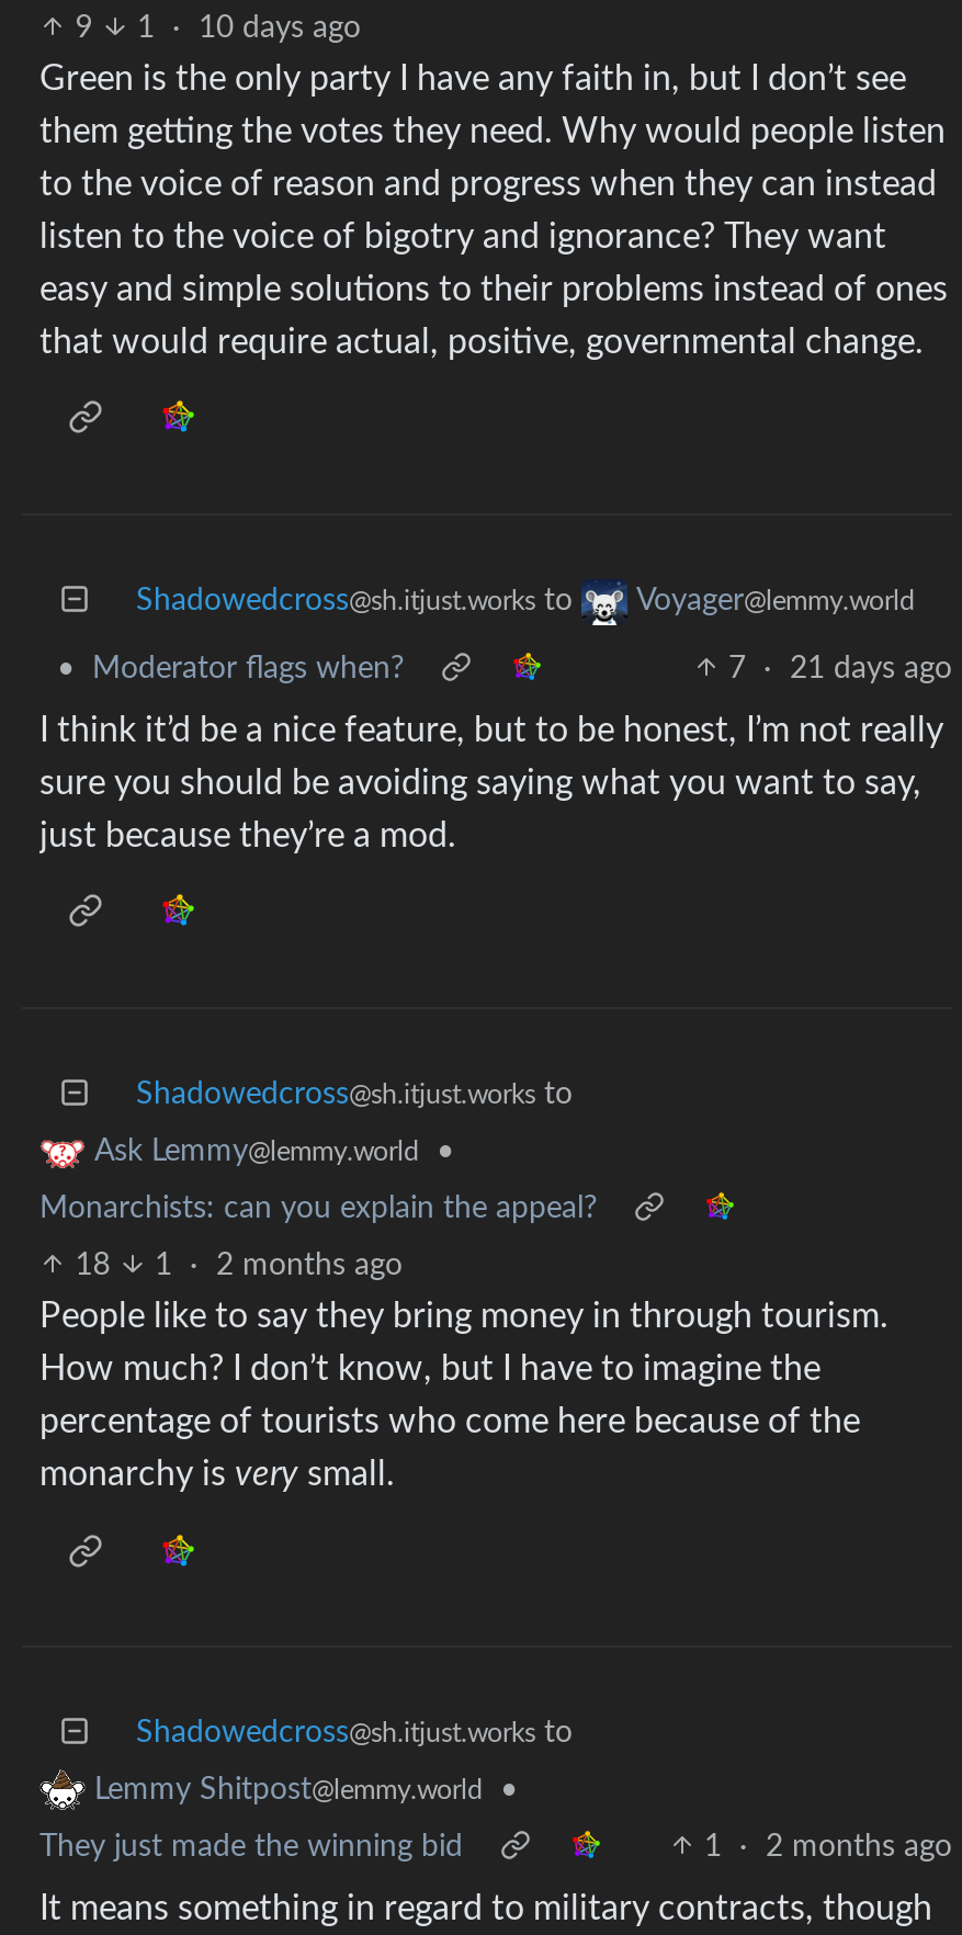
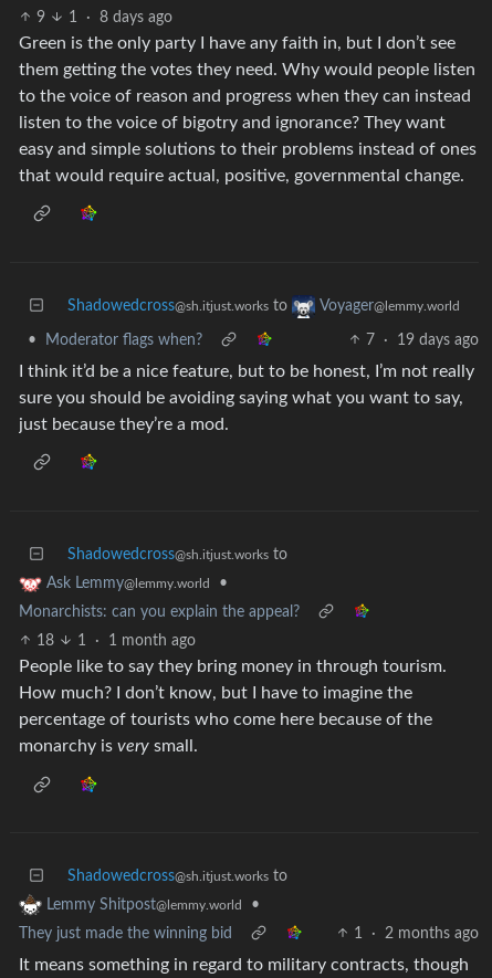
- 9 1 · 10 days ago
+ 9 1 · 8 days ago

- 7 · 21 days ago
+ 7 · 19 days ago

- 18 1 · 2 months ago
+ 18 1 · 1 month ago
